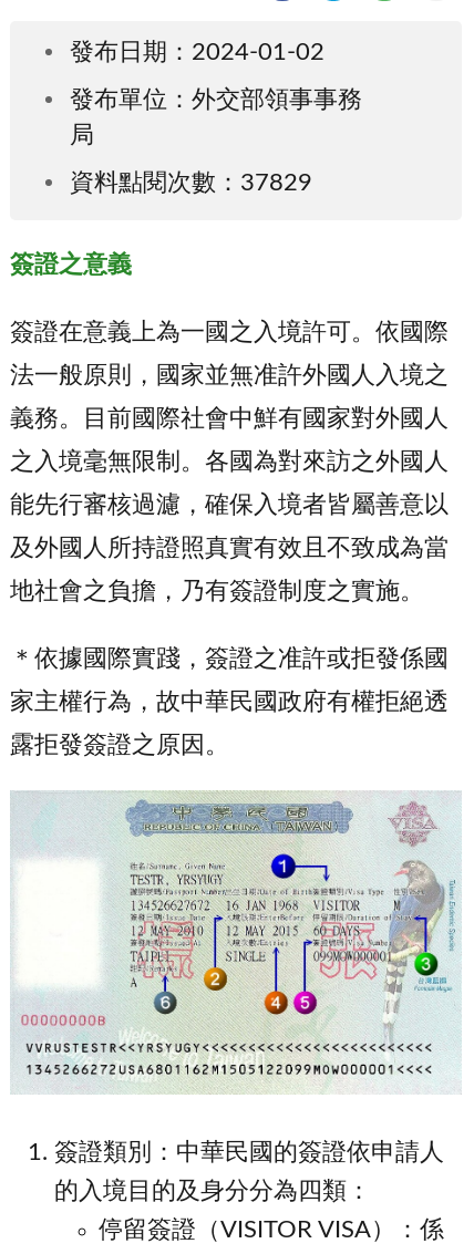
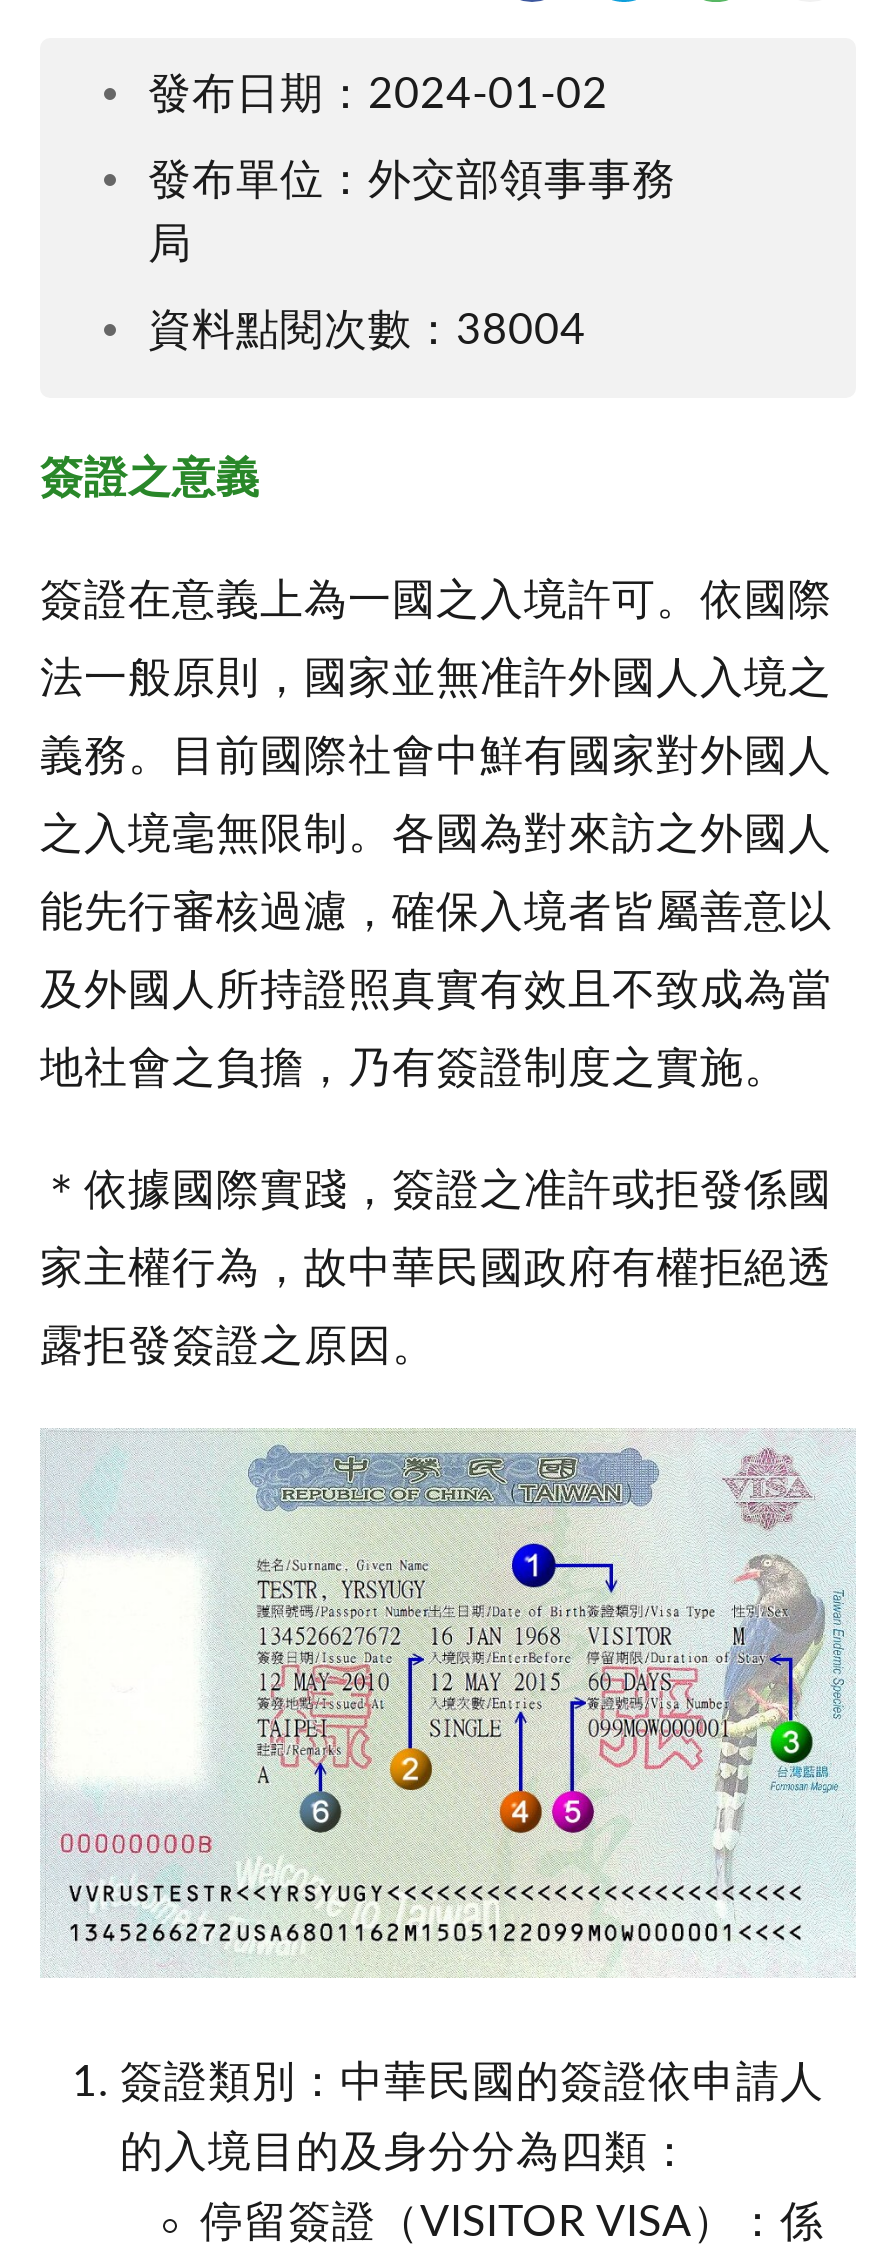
- 資料點閱次數：37829
+ 資料點閱次數：38004
